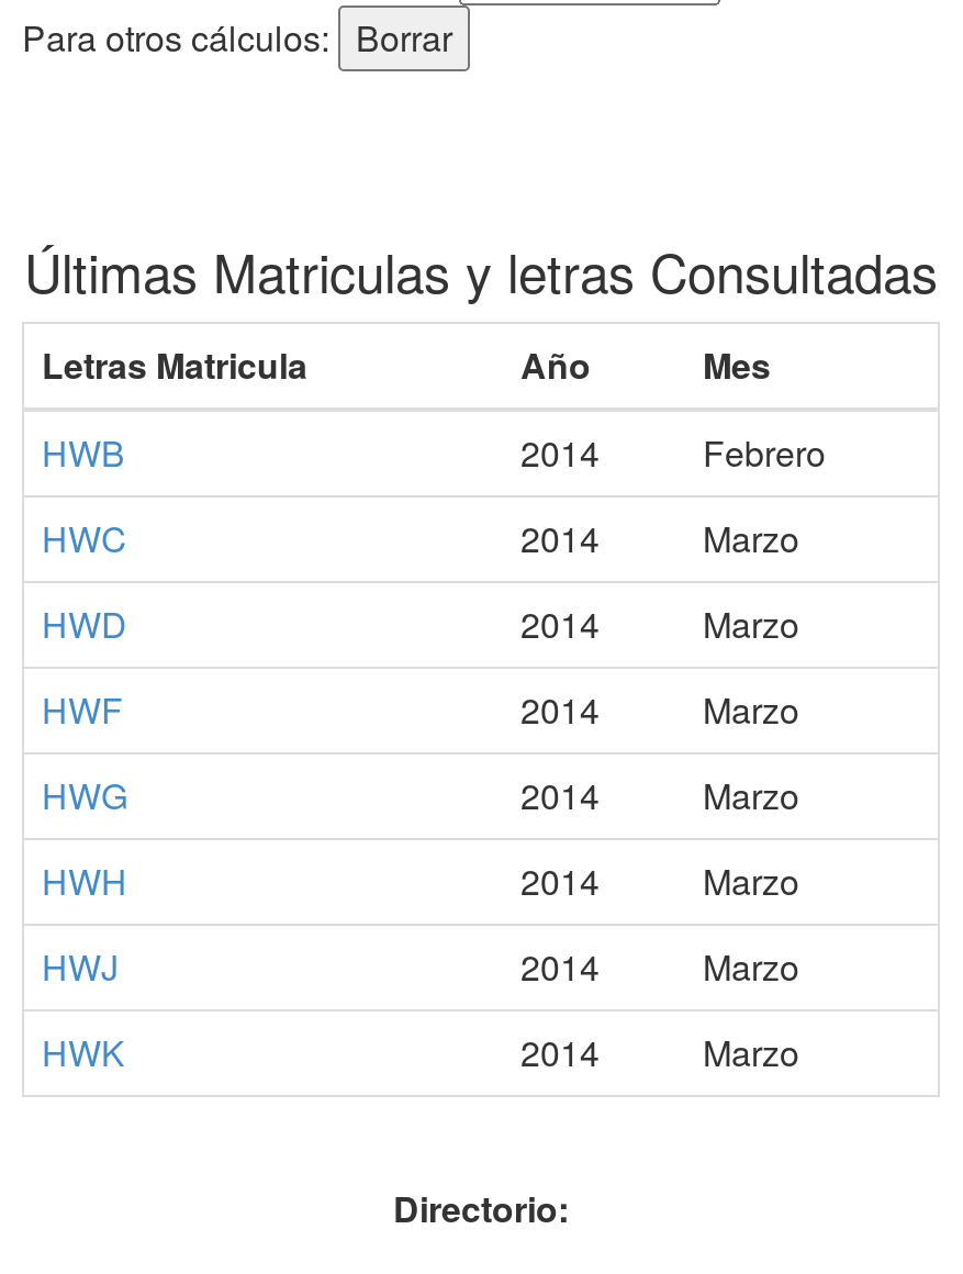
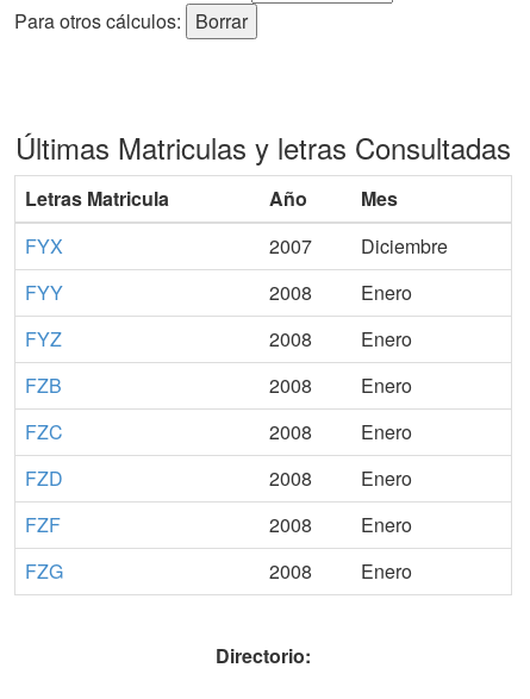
- HWB
- 2014
- Febrero
+ FYX
+ 2007
+ Diciembre

- HWC
- 2014
- Marzo
+ FYY
+ 2008
+ Enero

- HWD
- 2014
- Marzo
+ FYZ
+ 2008
+ Enero

- HWF
- 2014
- Marzo
+ FZB
+ 2008
+ Enero

- HWG
- 2014
- Marzo
+ FZC
+ 2008
+ Enero

- HWH
- 2014
- Marzo
+ FZD
+ 2008
+ Enero

- HWJ
- 2014
- Marzo
+ FZF
+ 2008
+ Enero

- HWK
- 2014
- Marzo
+ FZG
+ 2008
+ Enero
